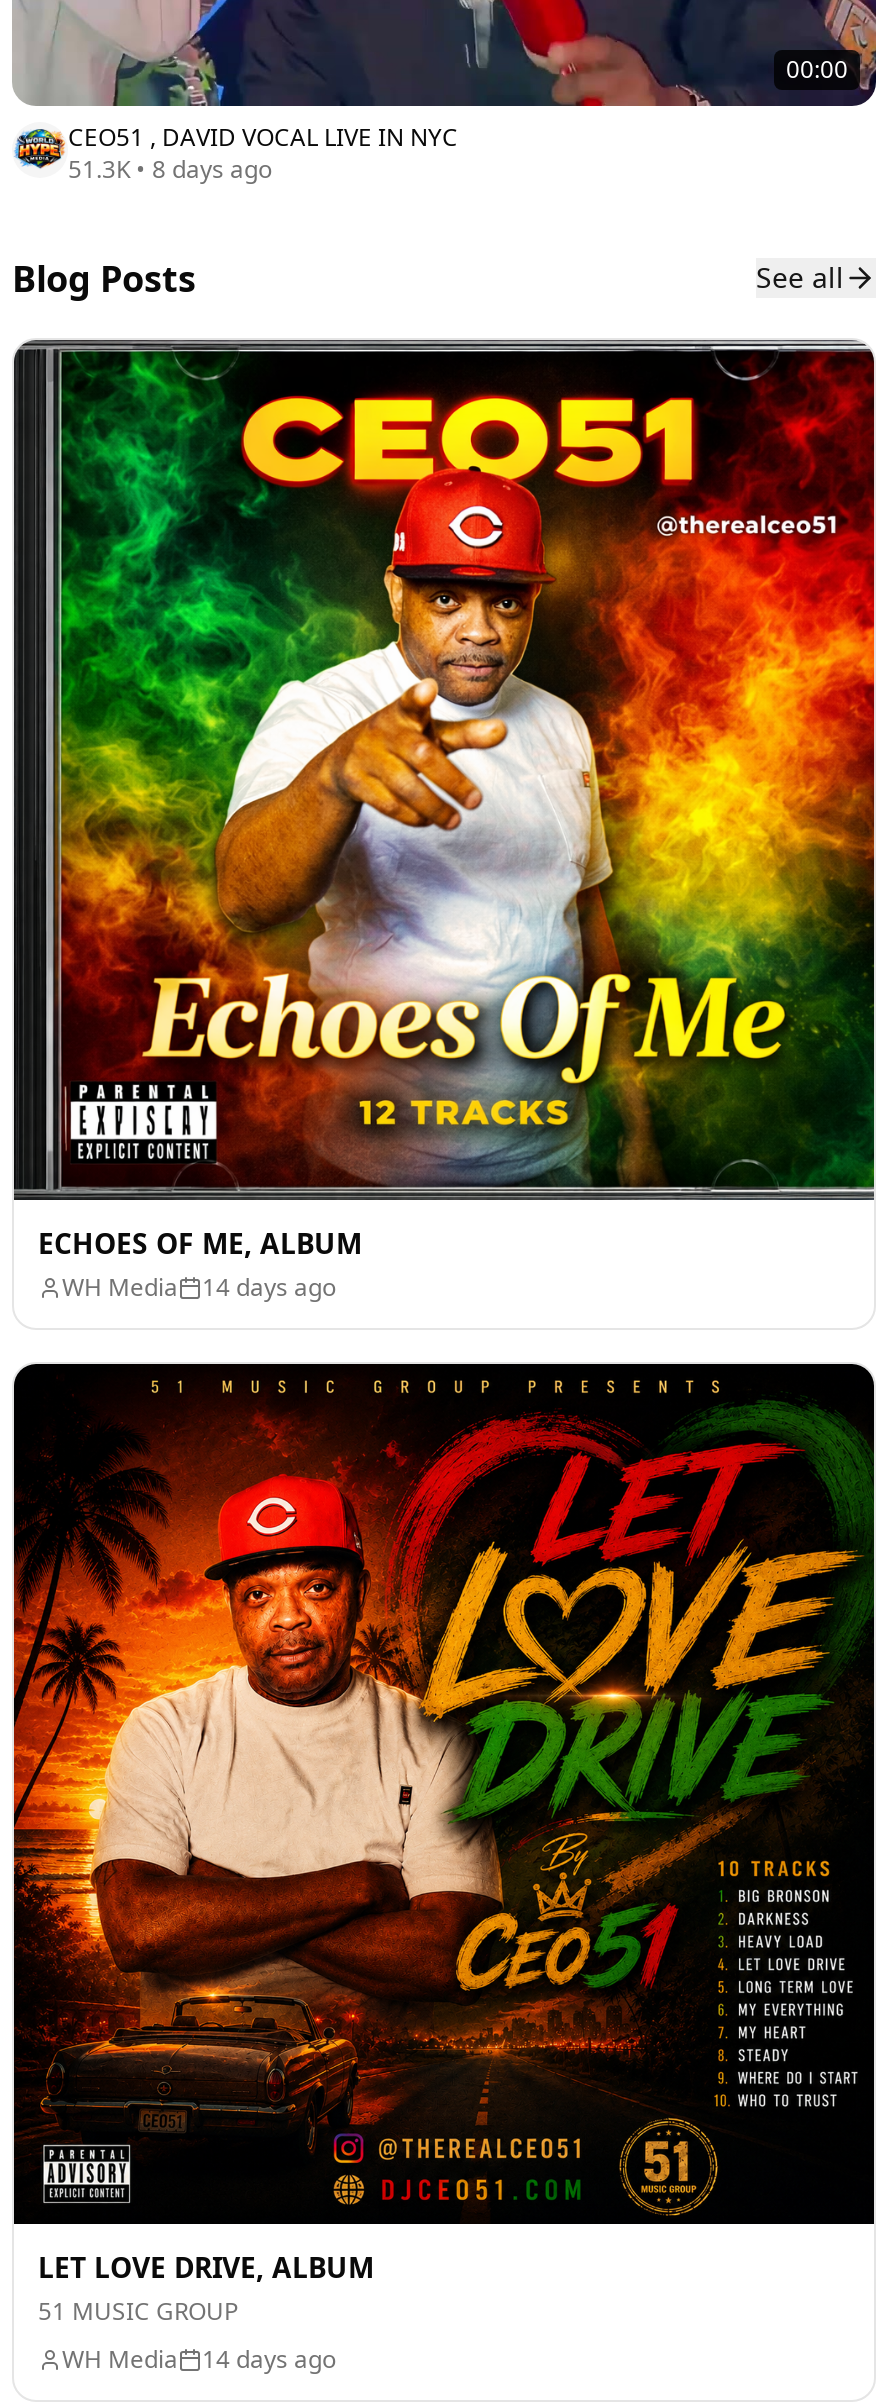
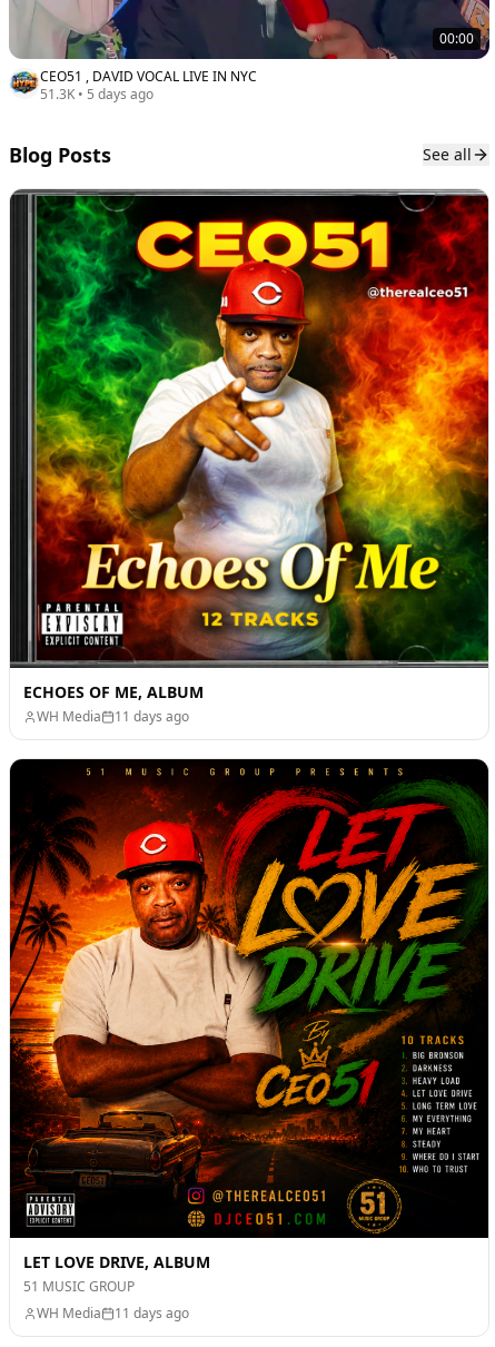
- 51.3K • 8 days ago
+ 51.3K • 5 days ago

- WH Media 14 days ago
+ WH Media 11 days ago

- WH Media 14 days ago
+ WH Media 11 days ago
